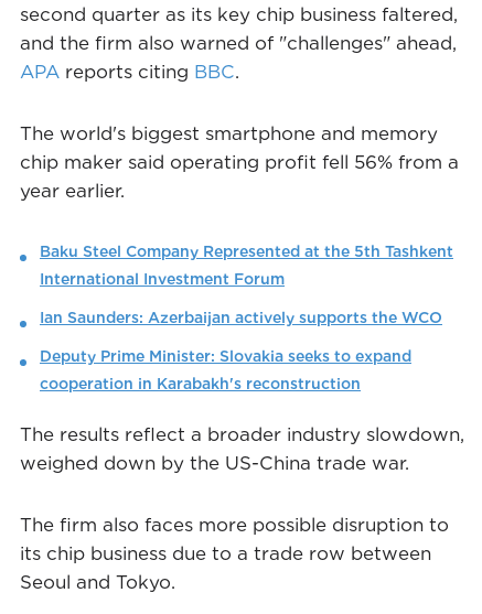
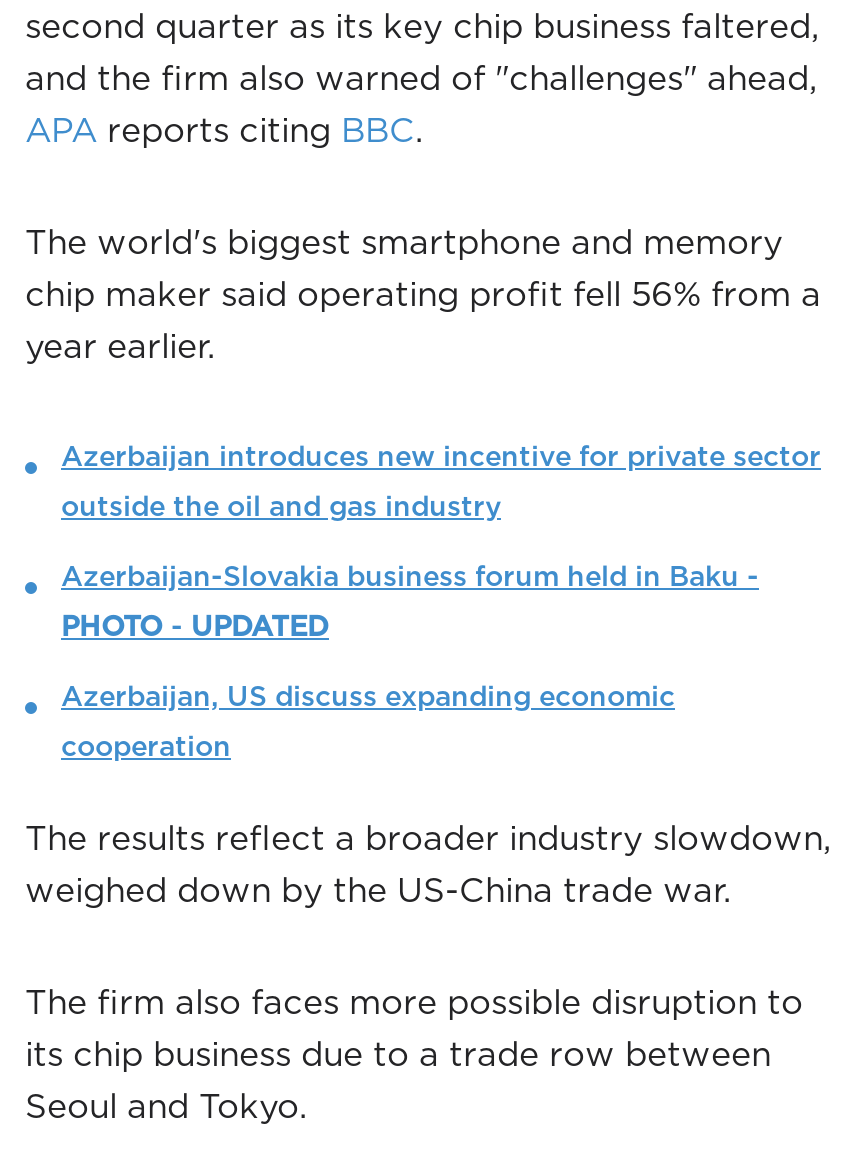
- Baku Steel Company Represented at the 5th Tashkent
- International Investment Forum
- Ian Saunders: Azerbaijan actively supports the WCO
- Deputy Prime Minister: Slovakia seeks to expand
- cooperation in Karabakh's reconstruction
+ Azerbaijan introduces new incentive for private sector
+ outside the oil and gas industry
+ Azerbaijan-Slovakia business forum held in Baku -
+ PHOTO - UPDATED
+ Azerbaijan, US discuss expanding economic
+ cooperation
